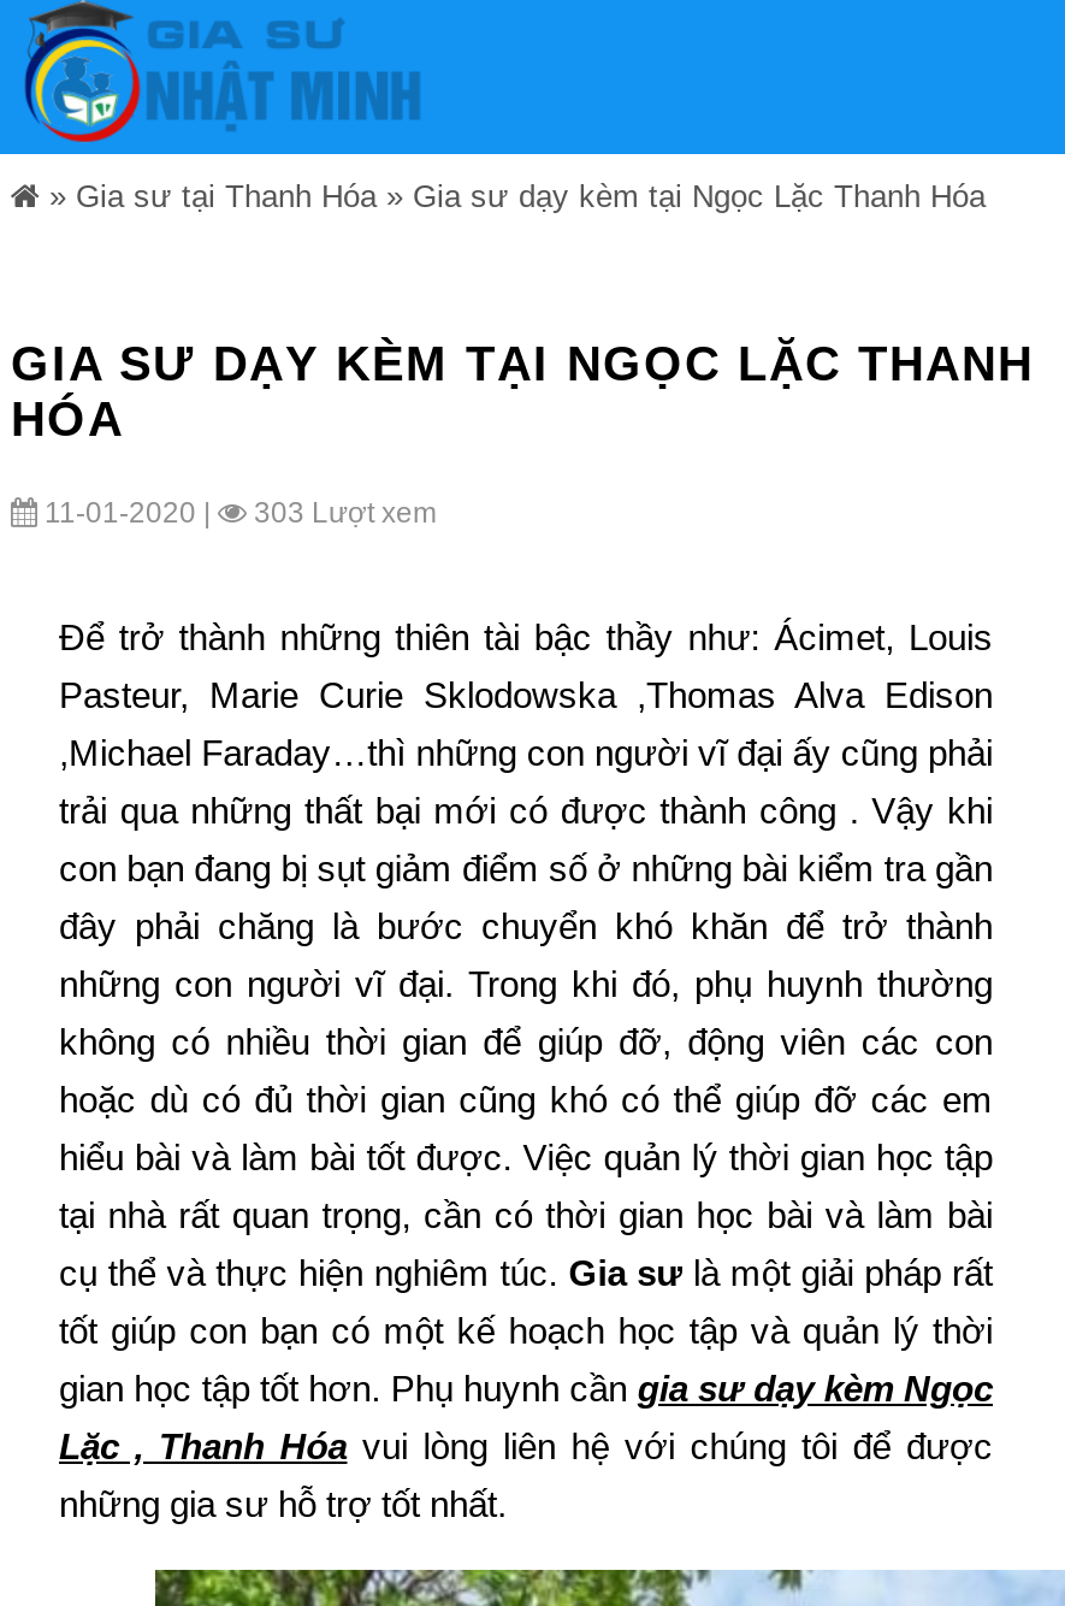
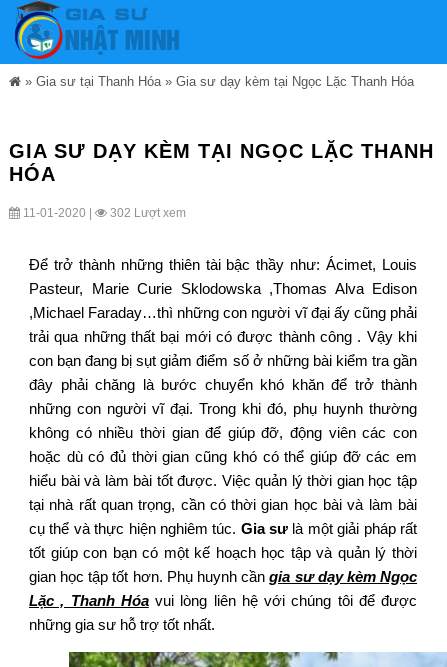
- 303 Lượt xem
+ 302 Lượt xem
